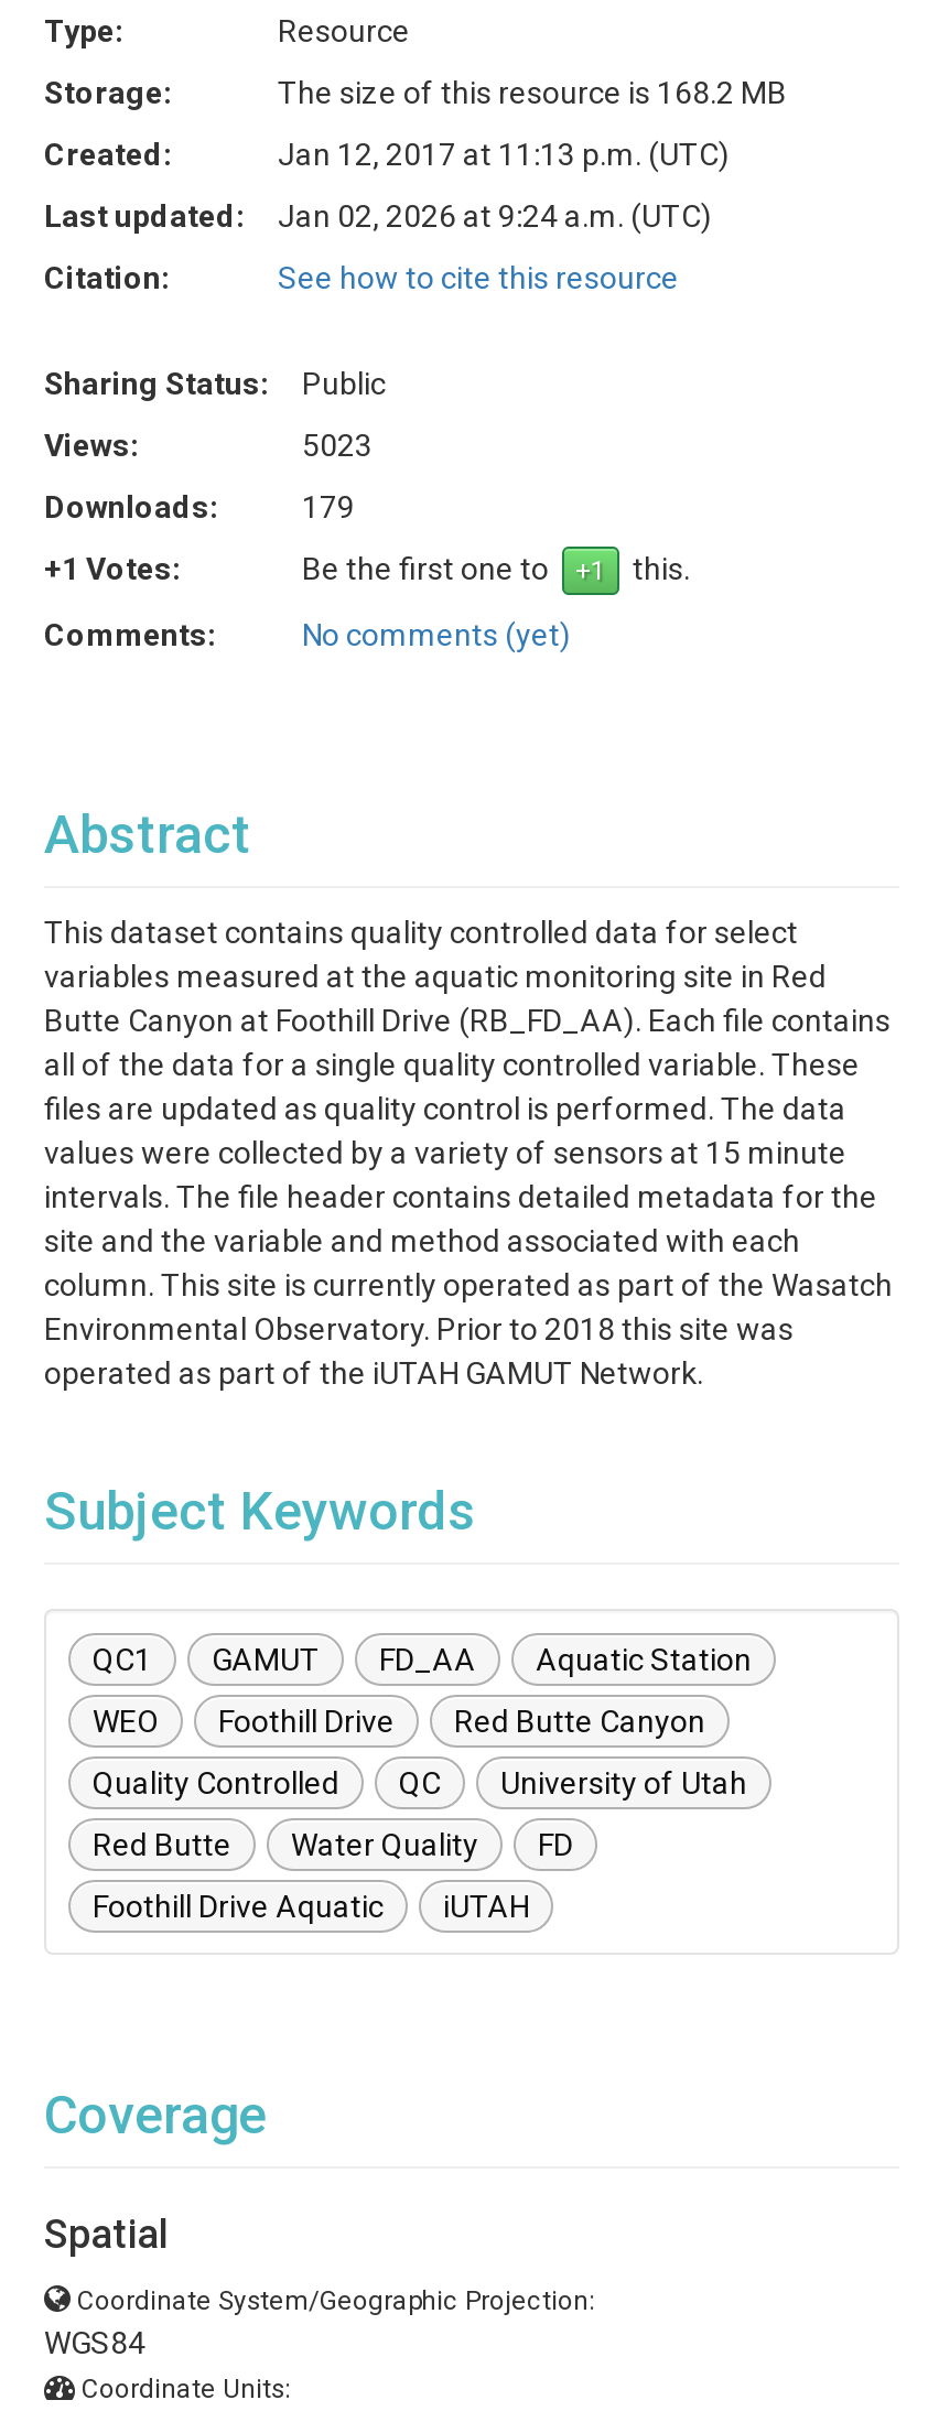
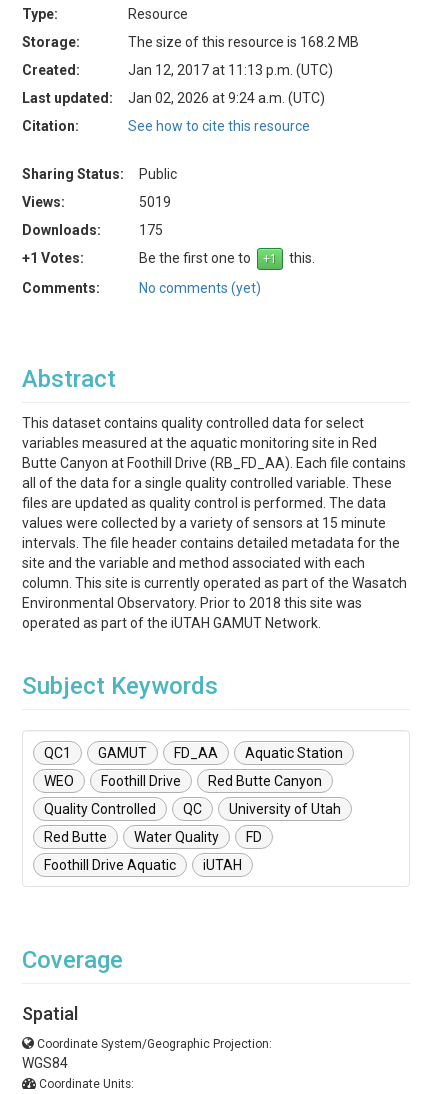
- 5023
+ 5019

- 179
+ 175
